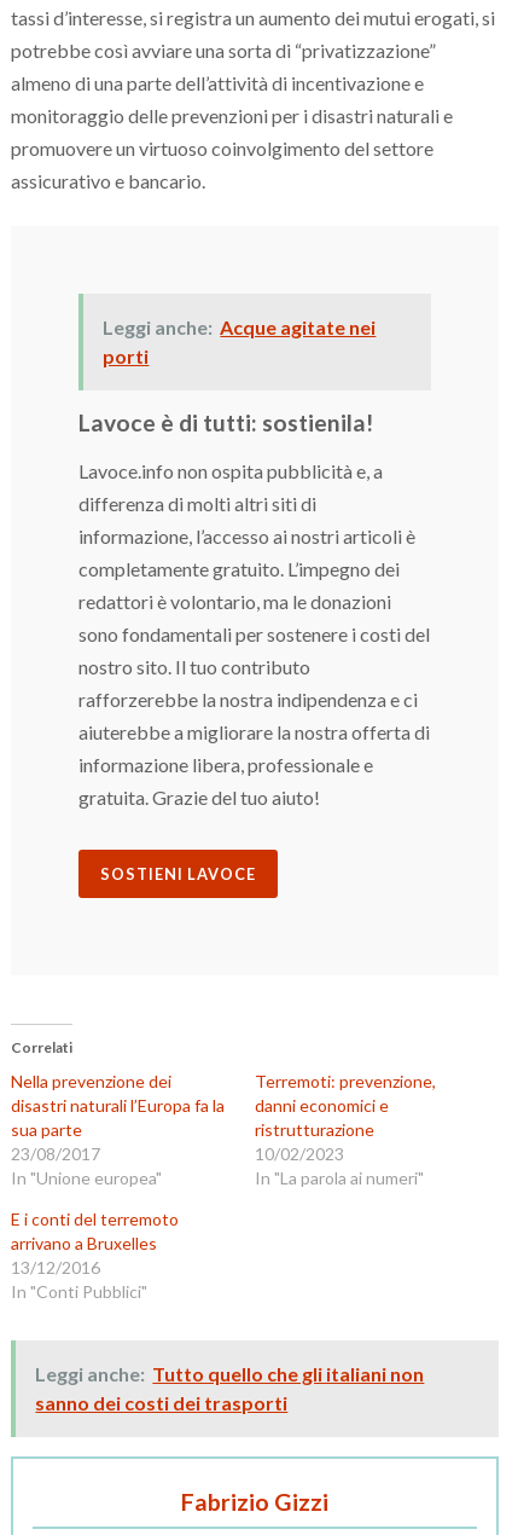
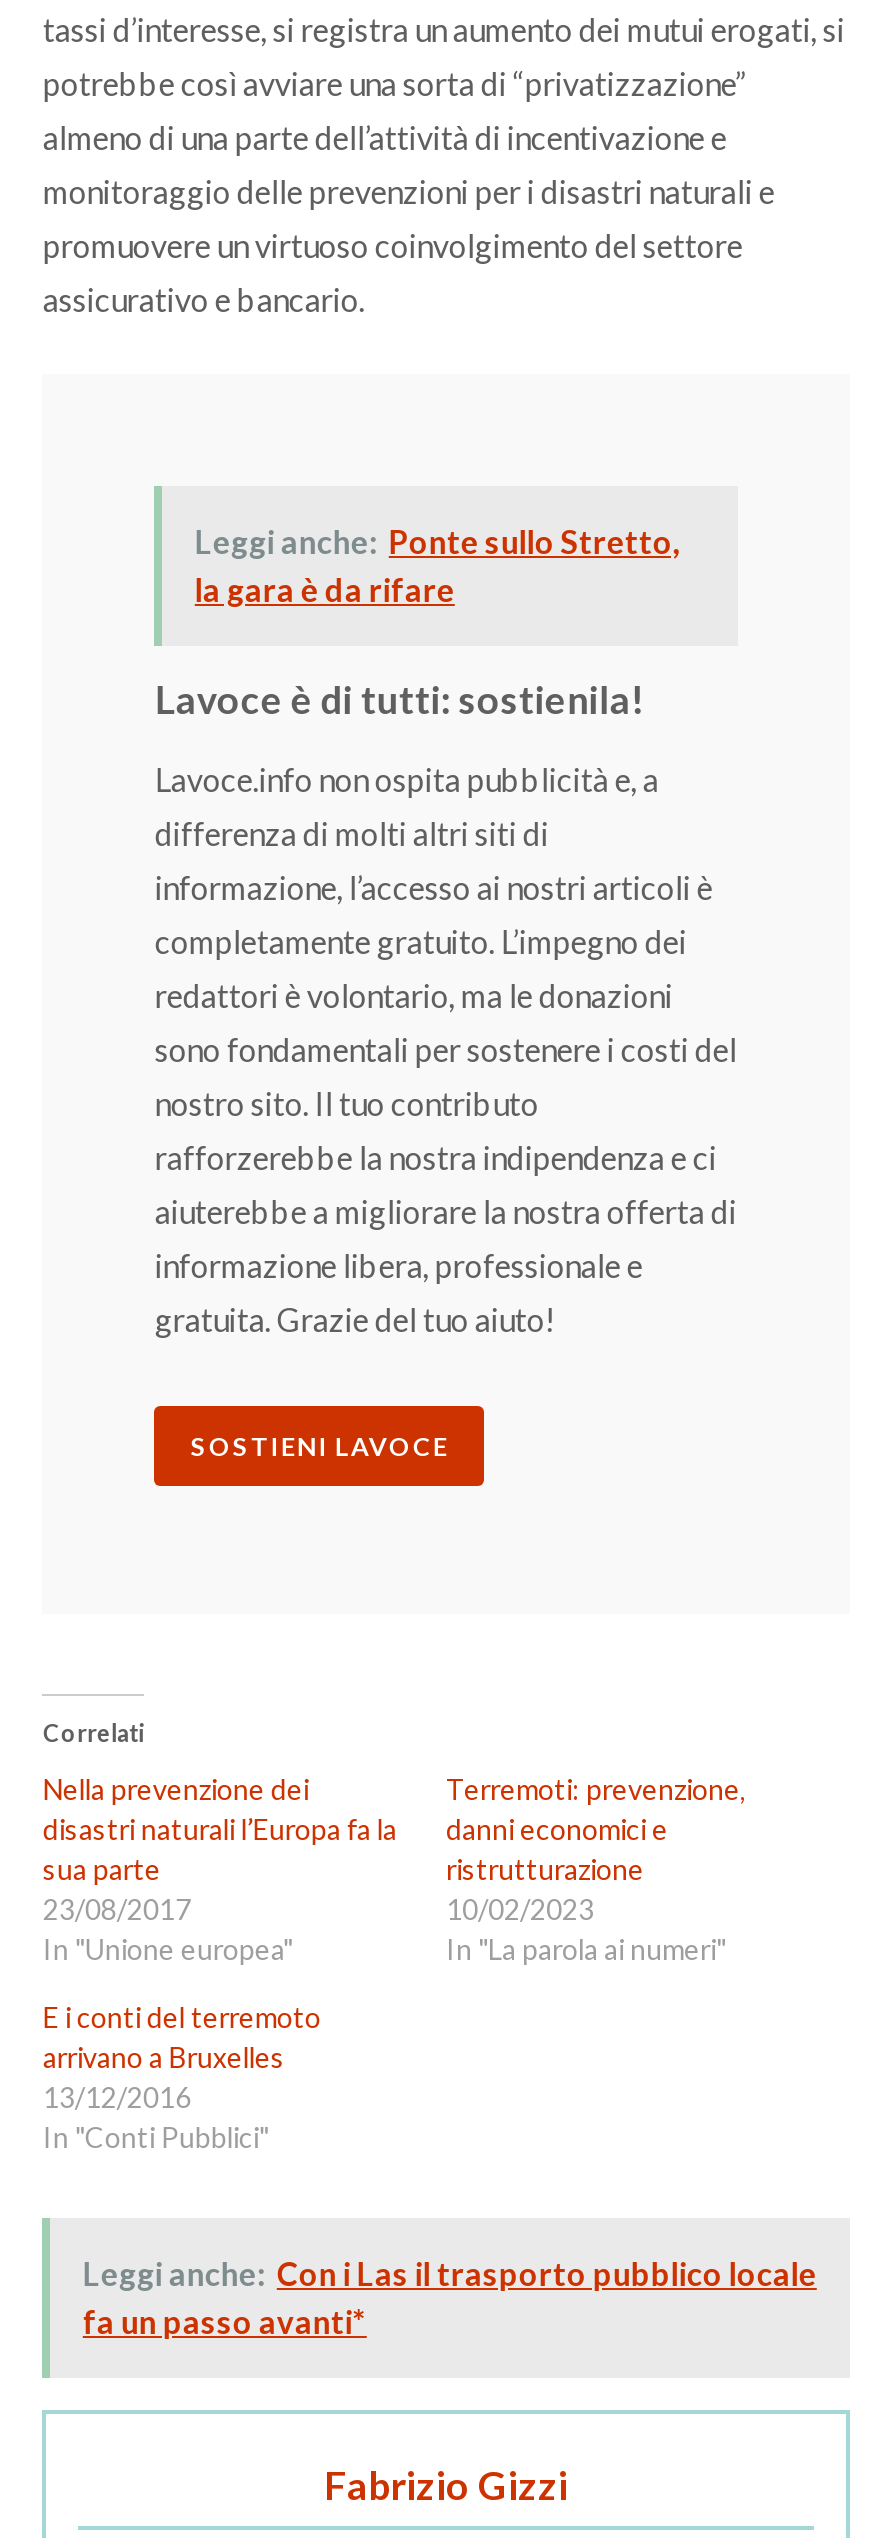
- Leggi anche: Acque agitate nei
- porti
+ Leggi anche: Ponte sullo Stretto,
+ la gara è da rifare

- Leggi anche: Tutto quello che gli italiani non
- sanno dei costi dei trasporti
+ Leggi anche: Con i Las il trasporto pubblico locale
+ fa un passo avanti*
